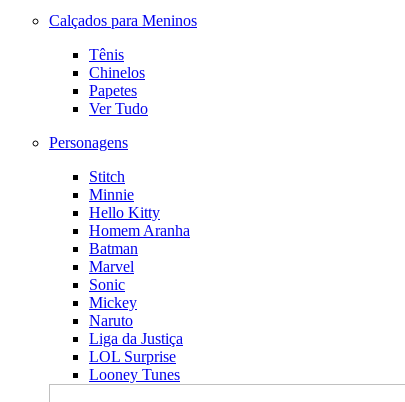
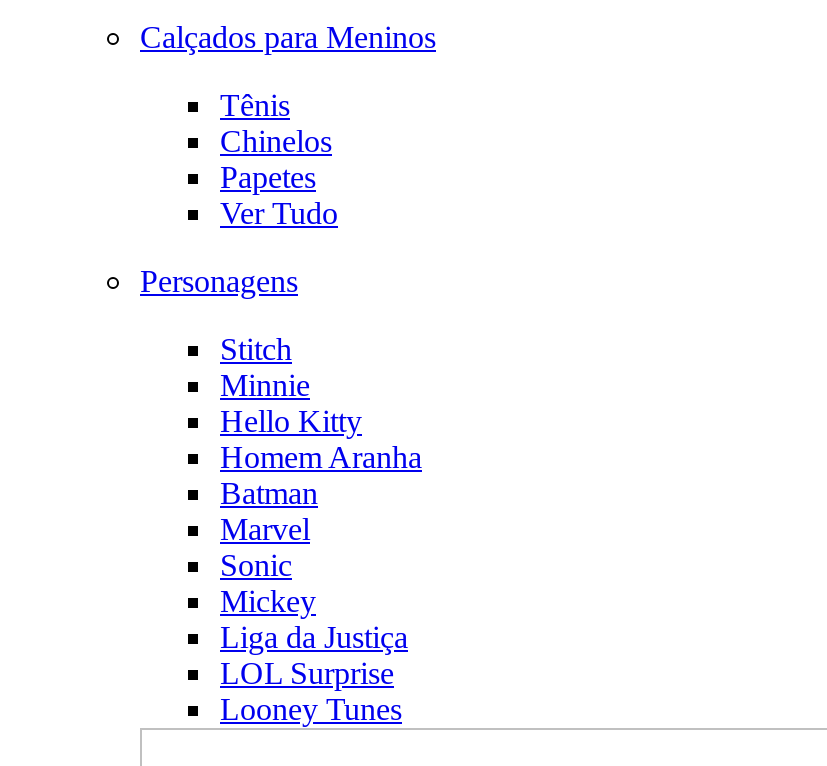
- Naruto
